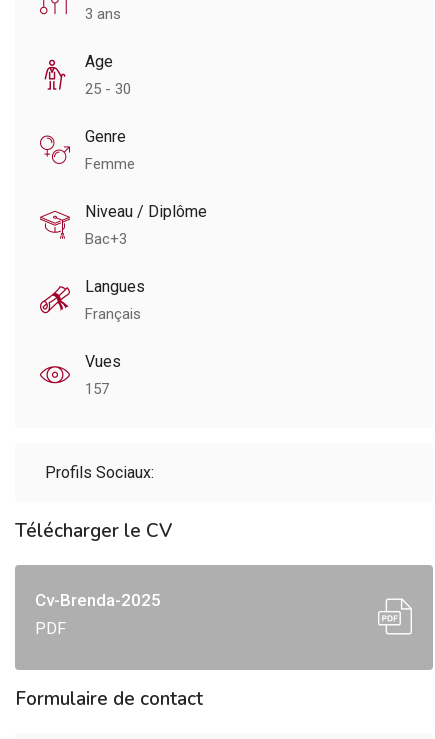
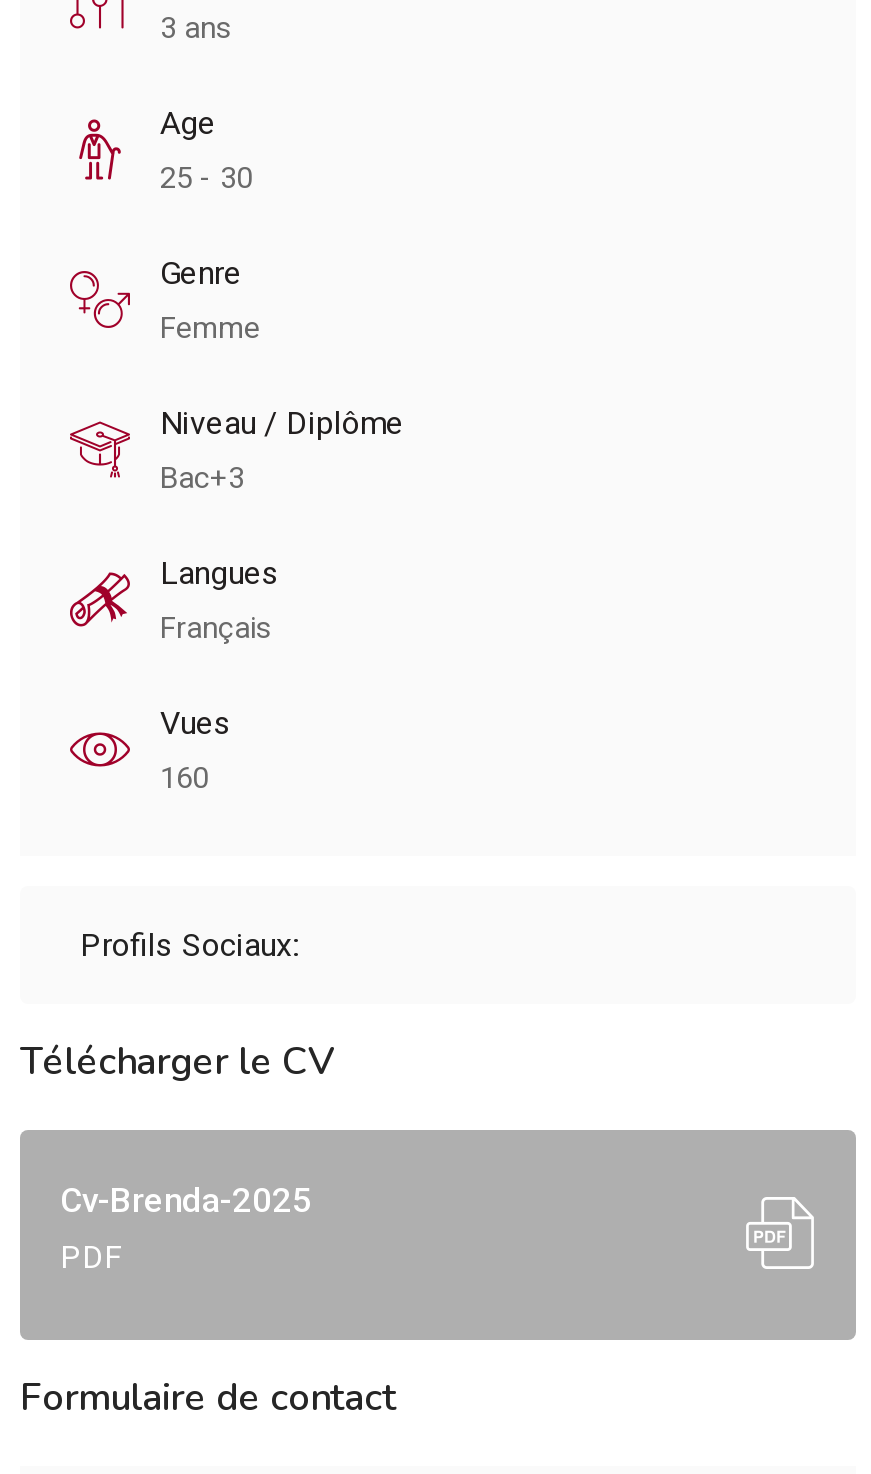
- 157
+ 160
